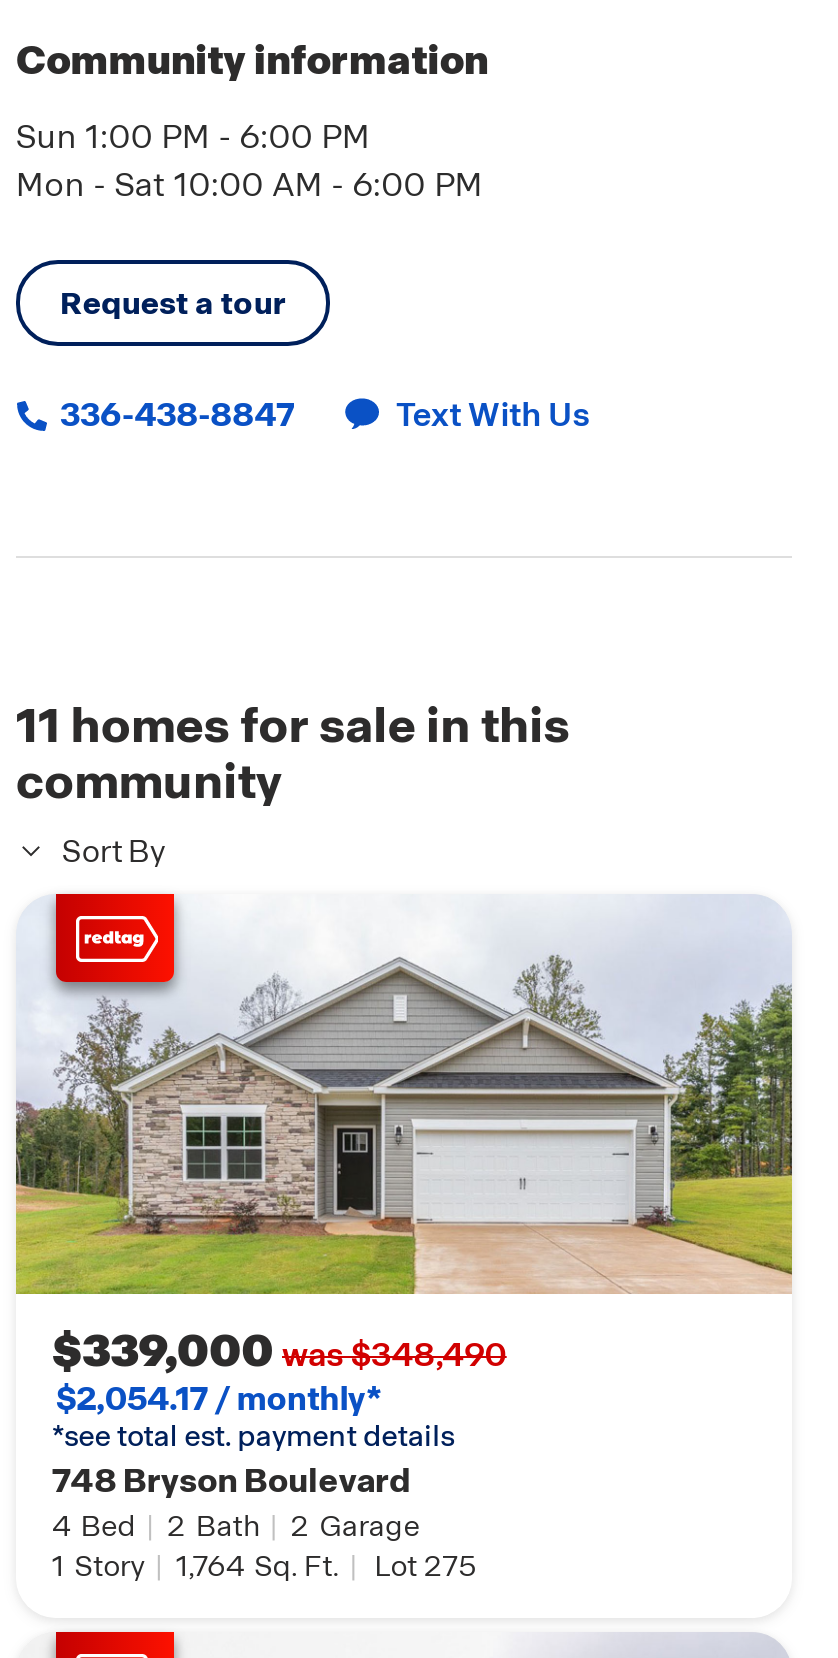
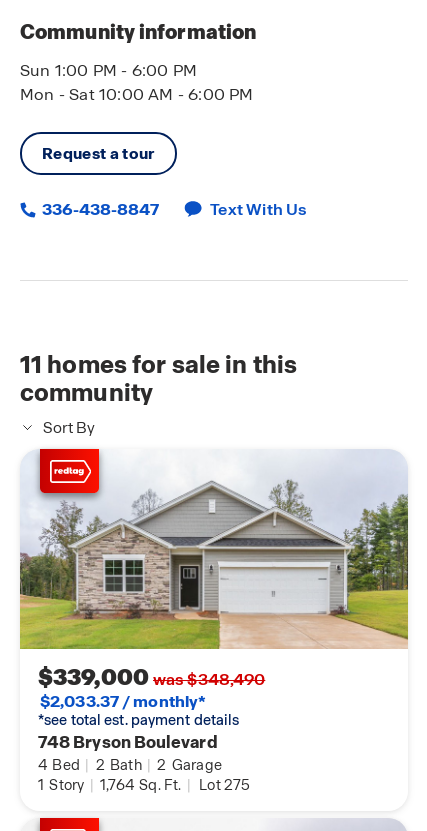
- $2,054.17 / monthly*
+ $2,033.37 / monthly*
